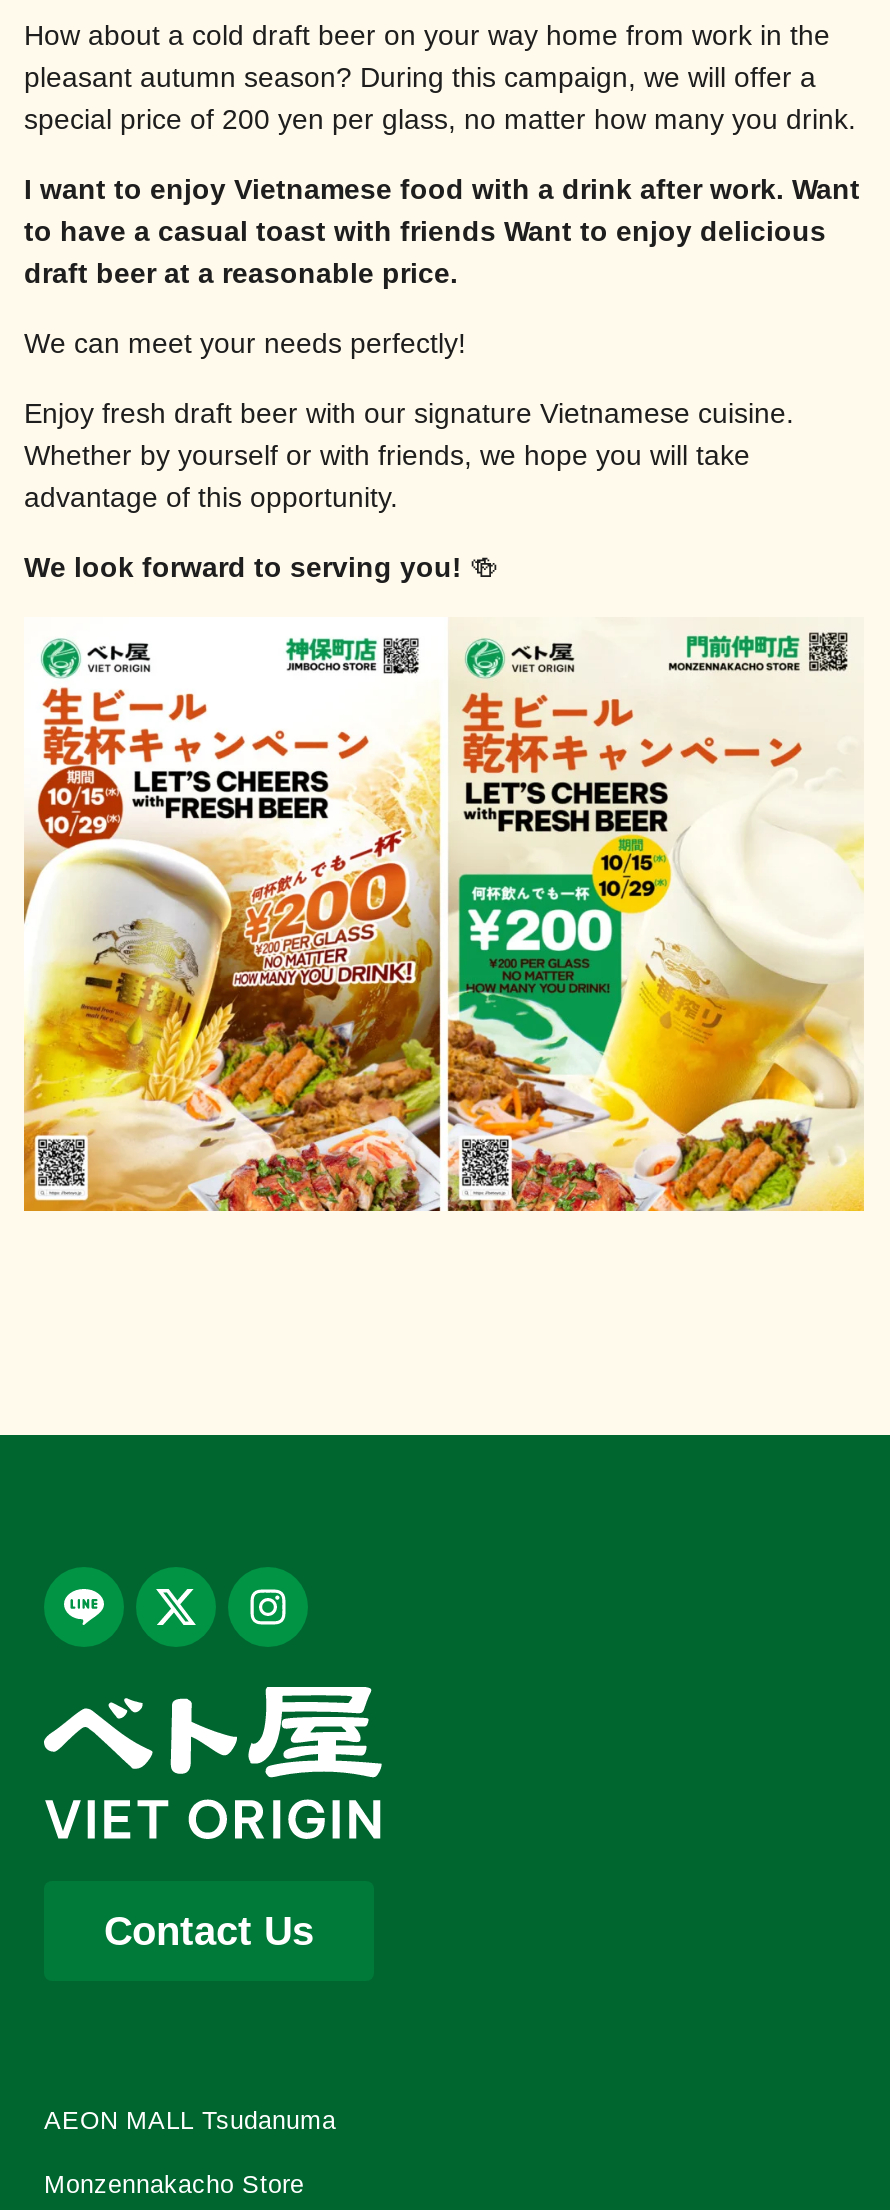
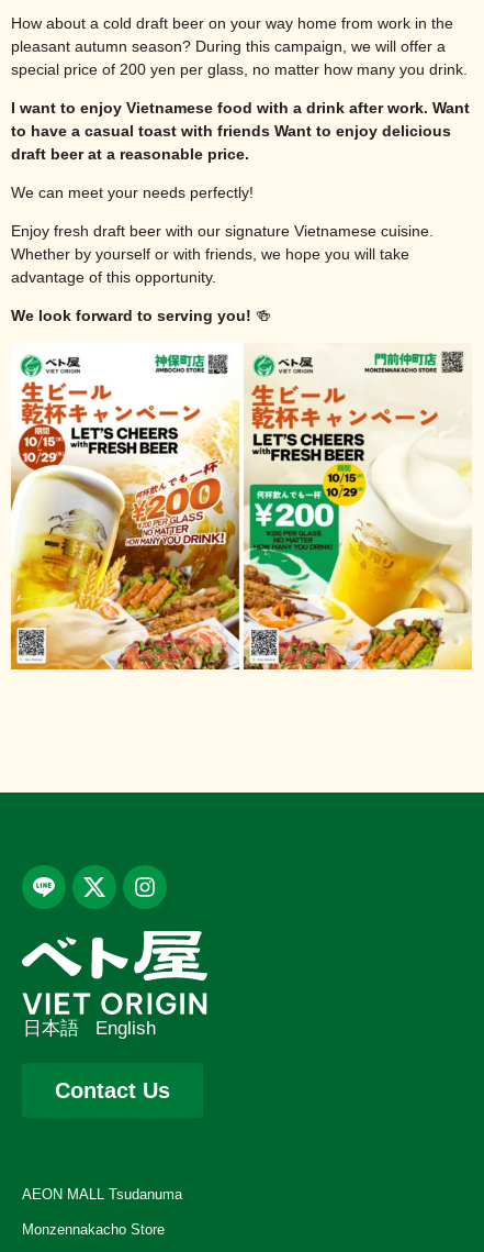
+ 日本語
+ English
